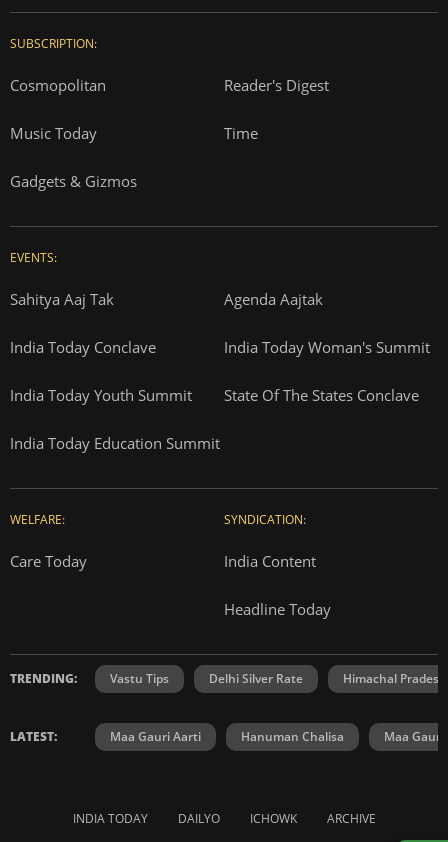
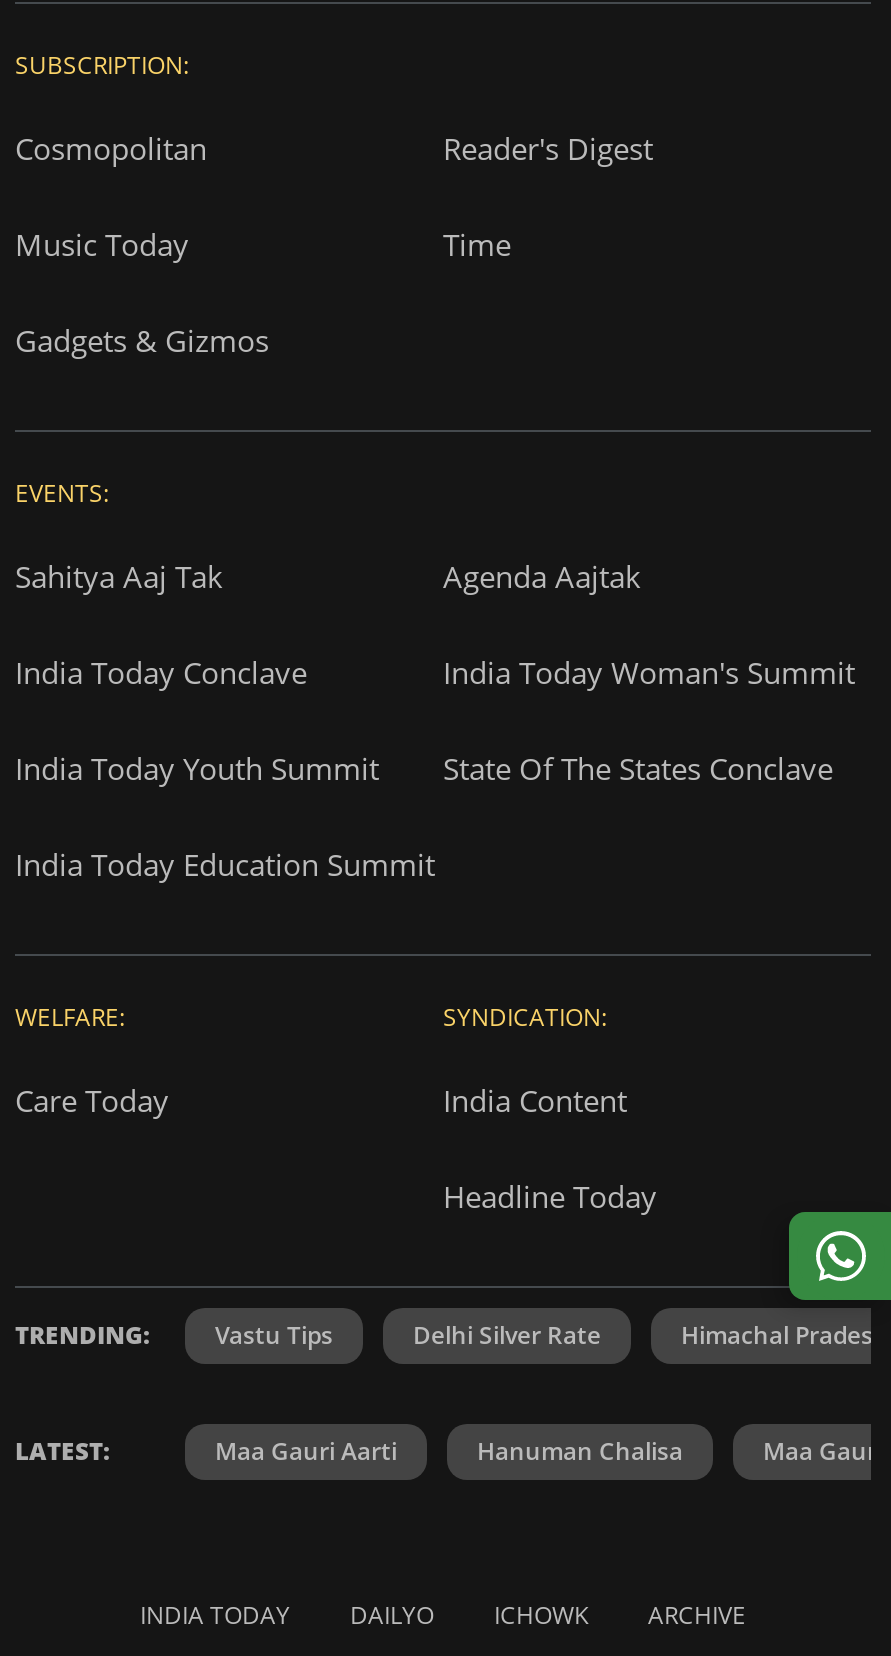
+ [image]
